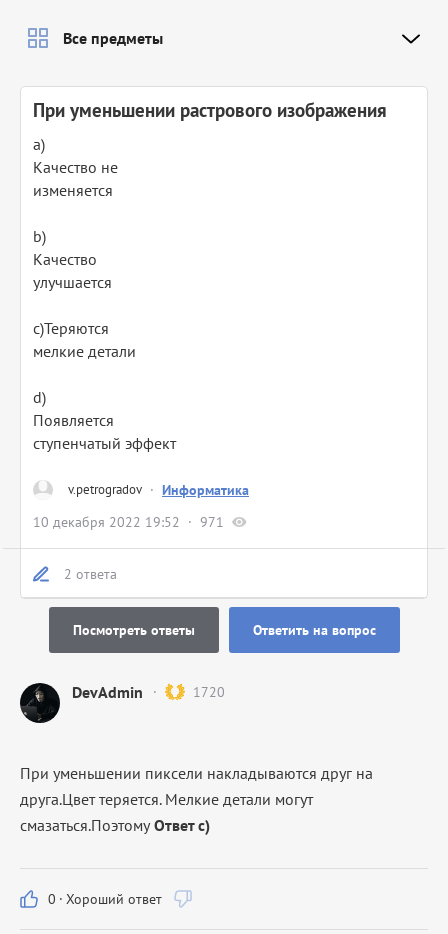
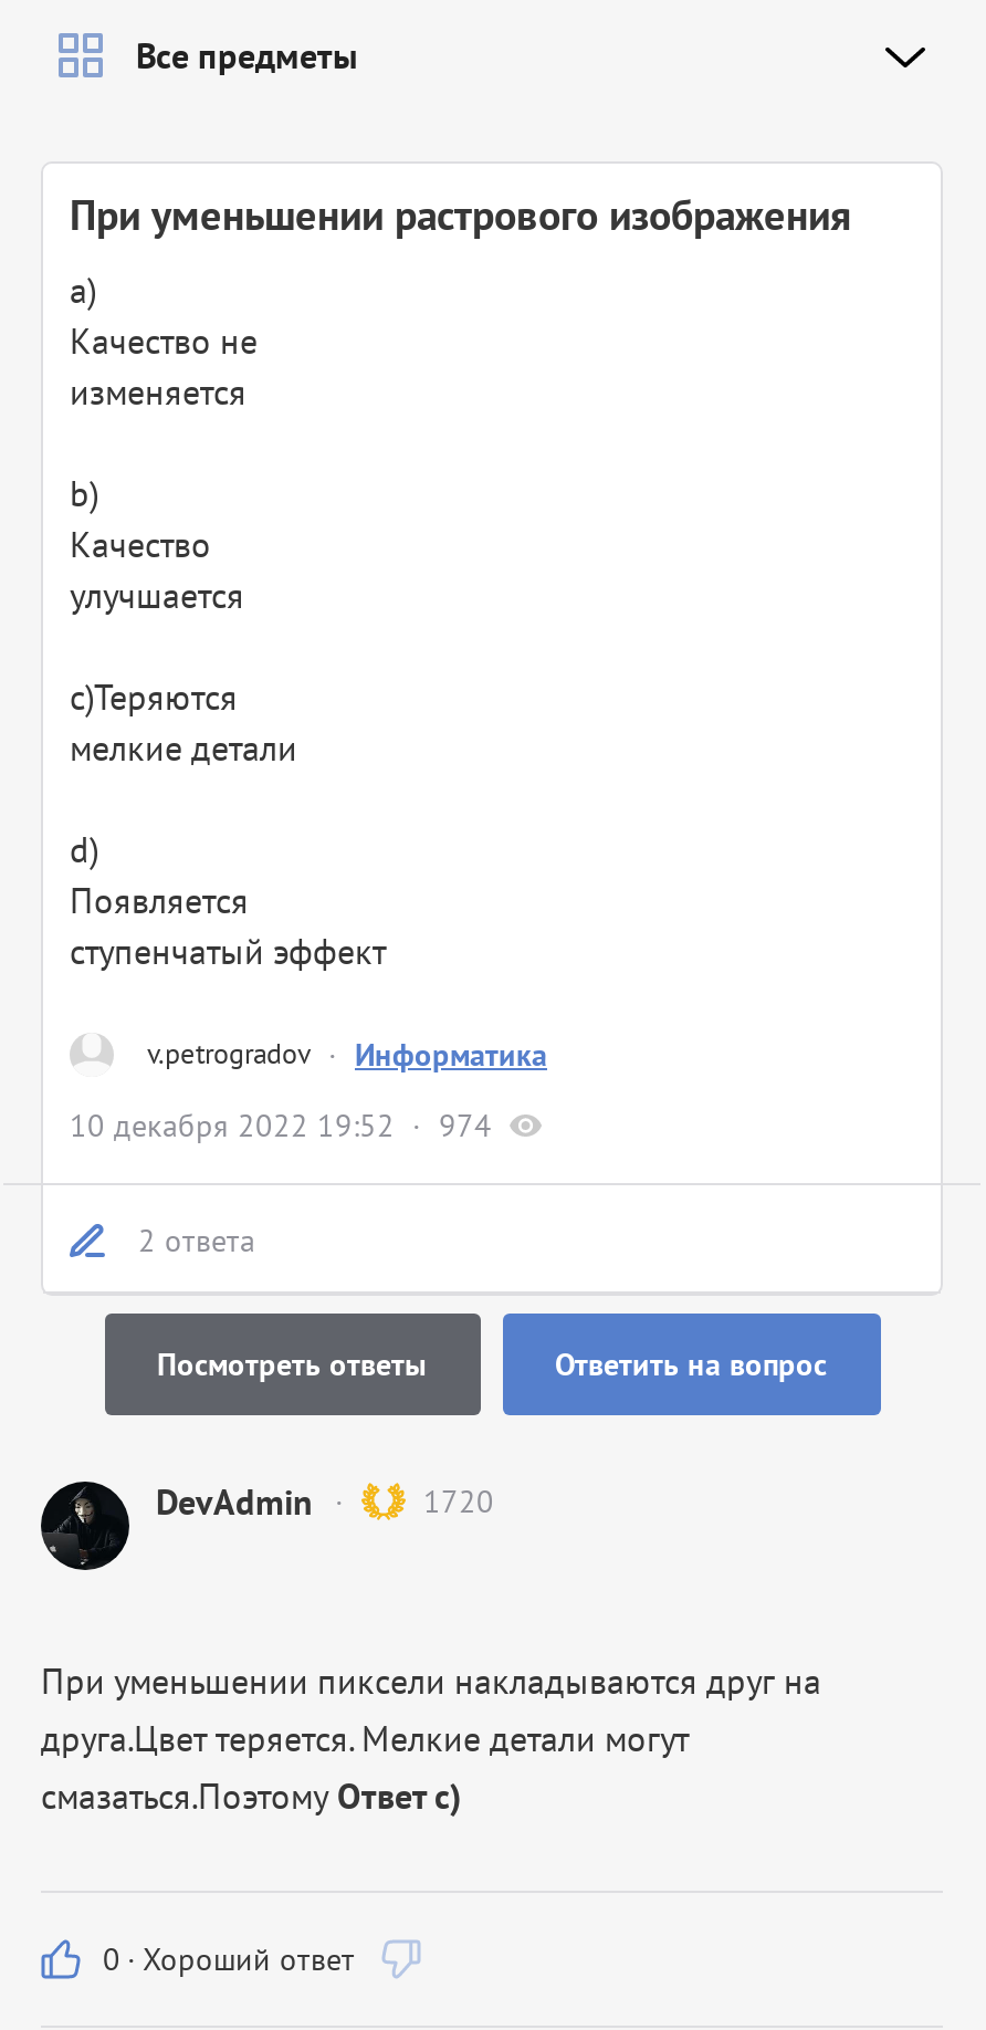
- 10 декабря 2022 19:52 971
+ 10 декабря 2022 19:52 974
